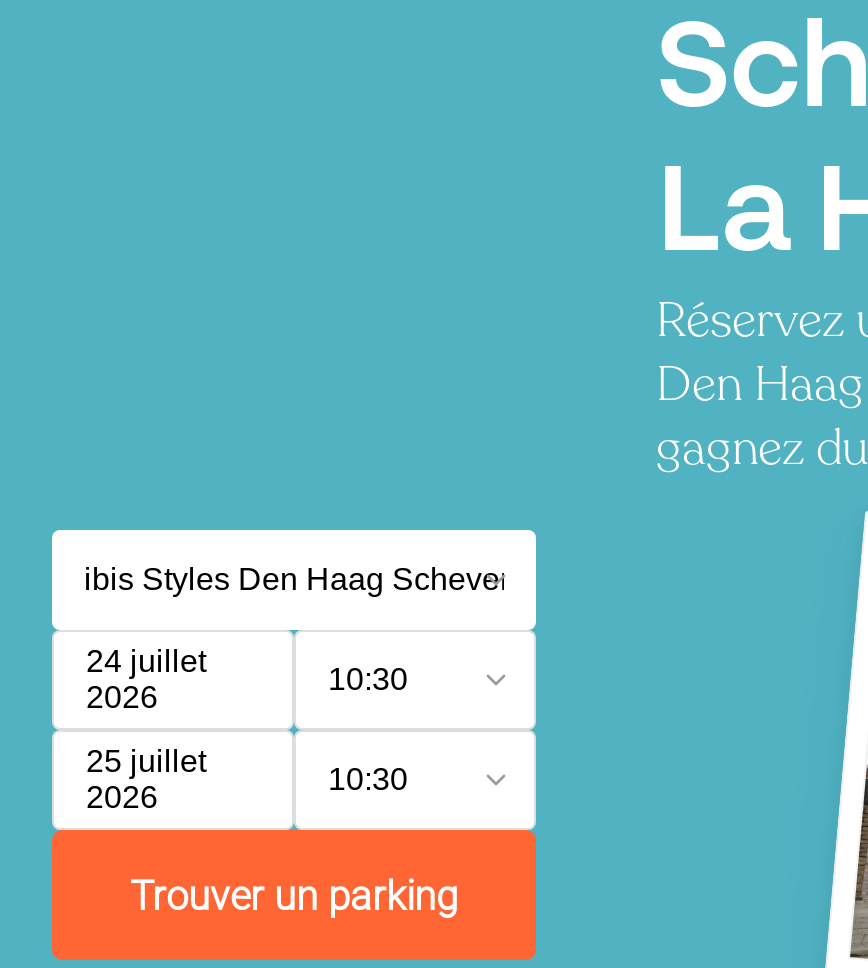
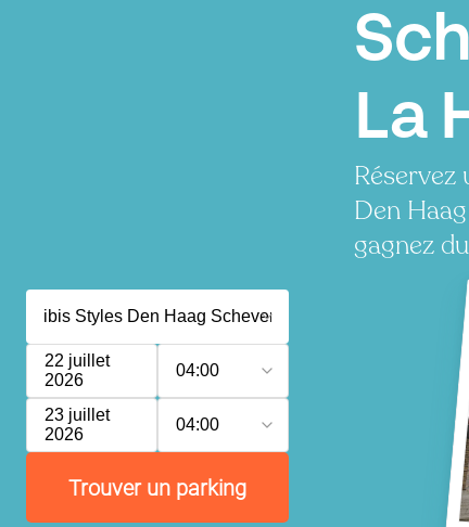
- 24 juillet
+ 22 juillet

- 10:30
+ 04:00

- 25 juillet
+ 23 juillet

- 10:30
+ 04:00
